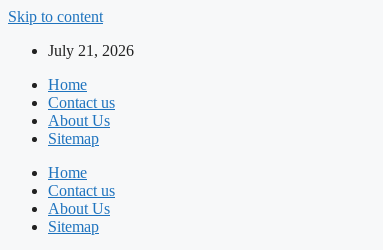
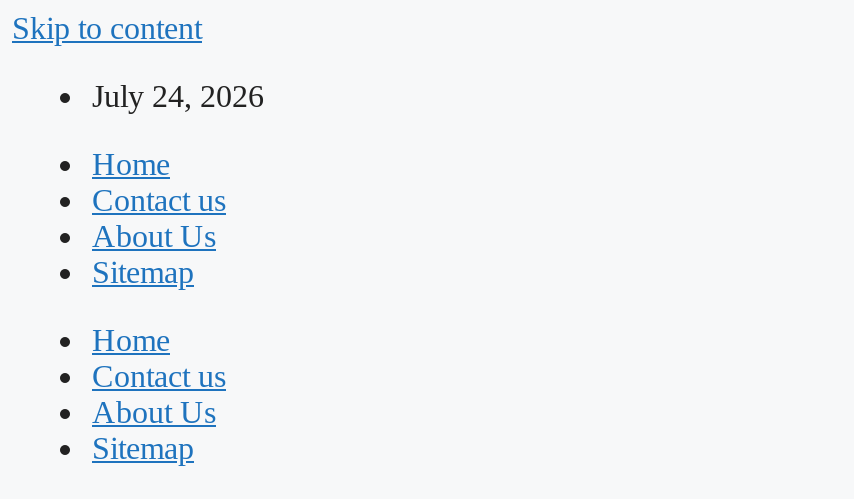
- July 21, 2026
+ July 24, 2026
